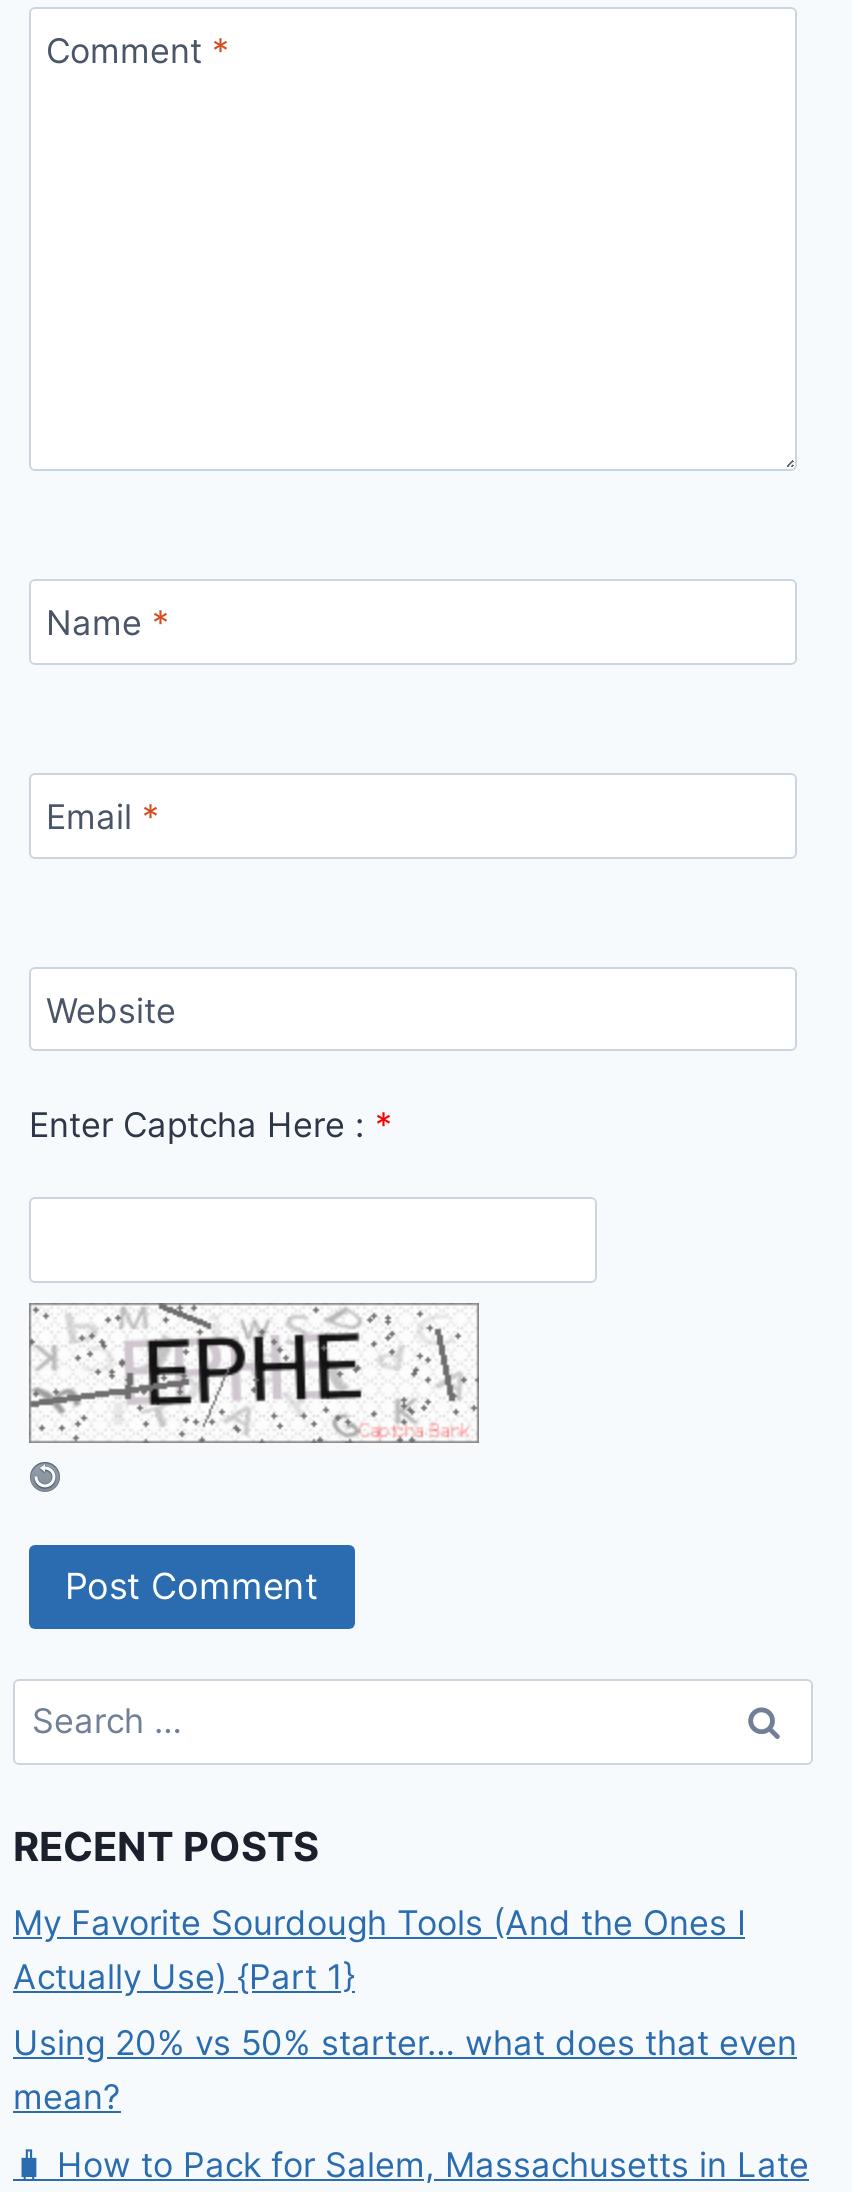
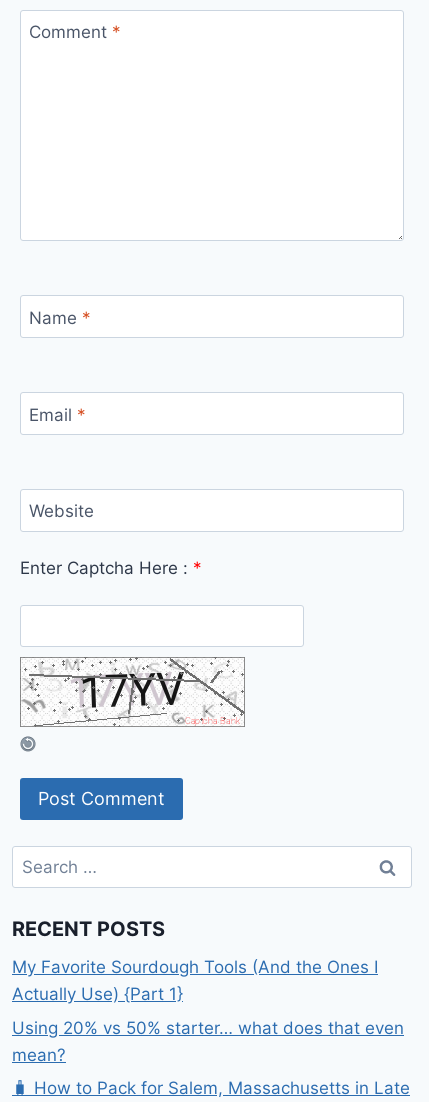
- [image]
+ [image]
